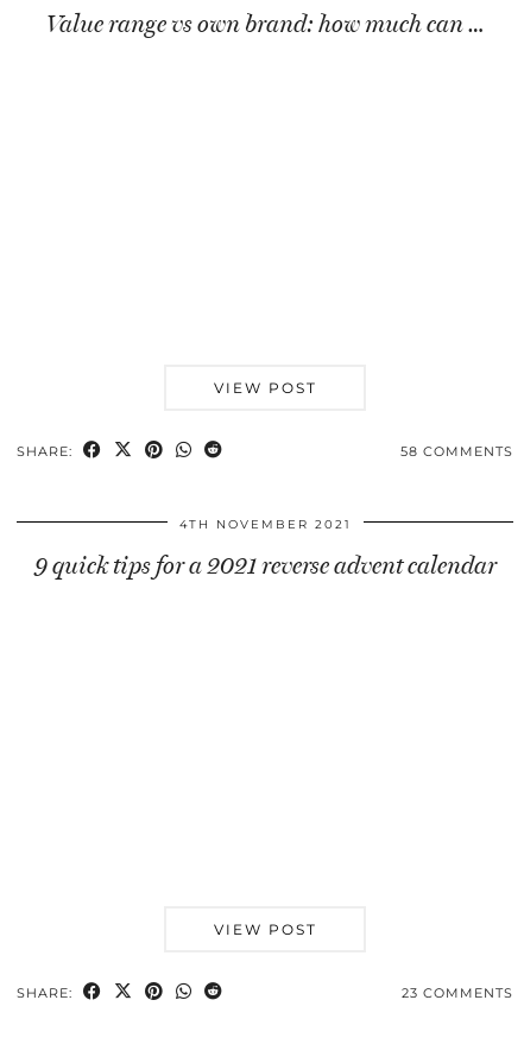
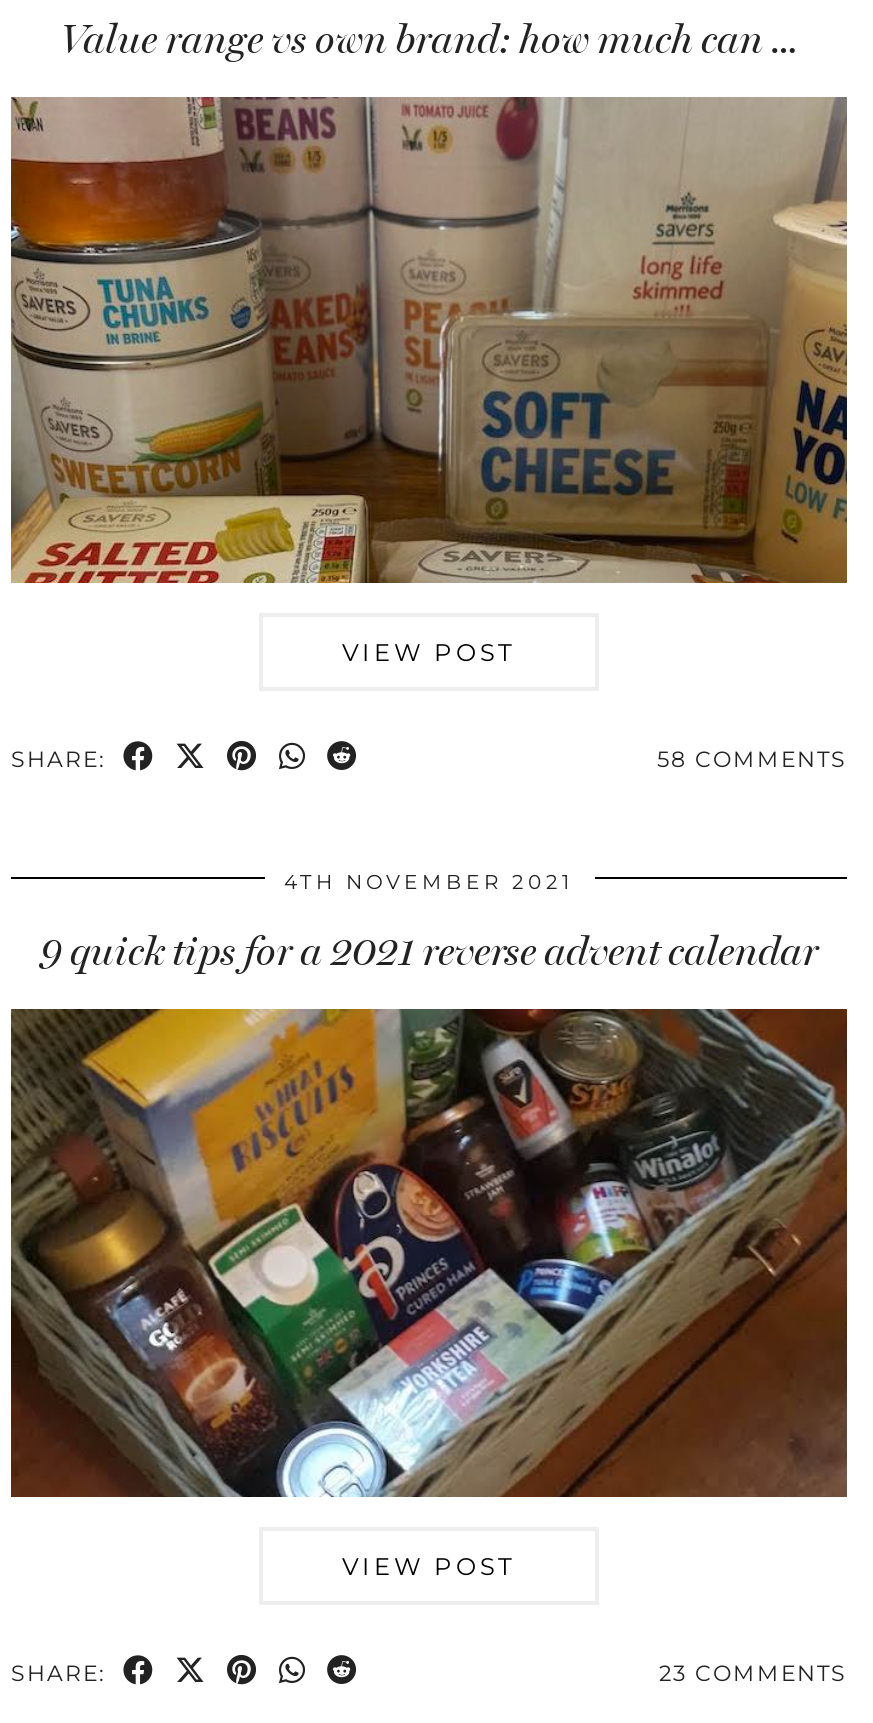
+ [image]

+ [image]
